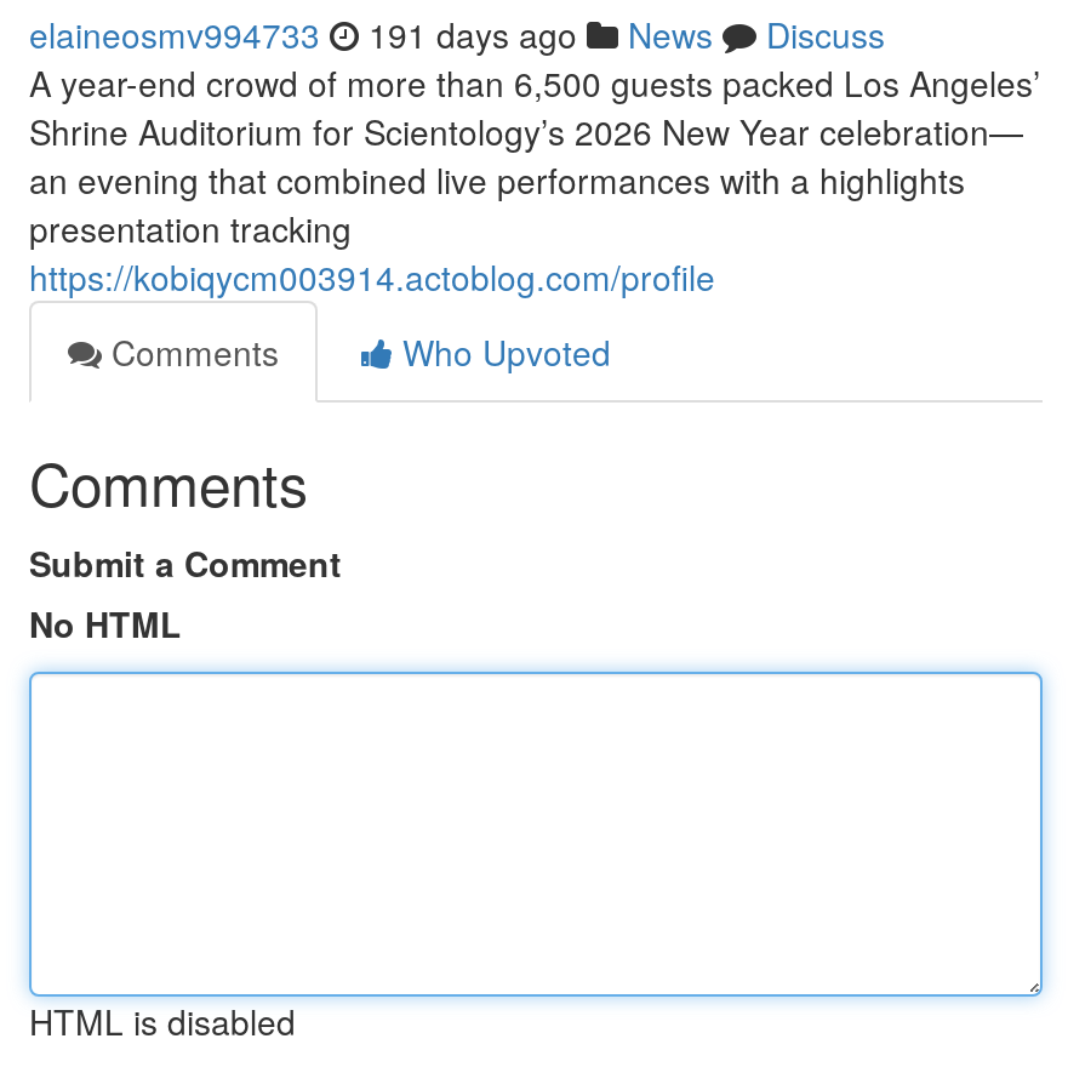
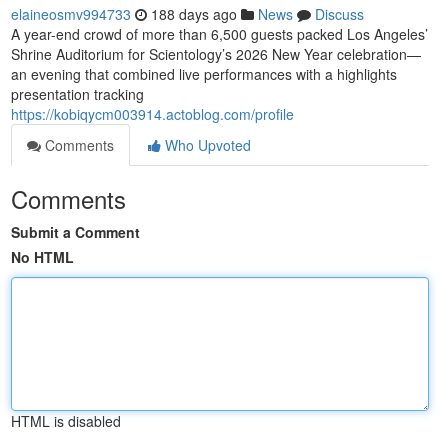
- elaineosmv994733 191 days ago News Discuss
+ elaineosmv994733 188 days ago News Discuss
